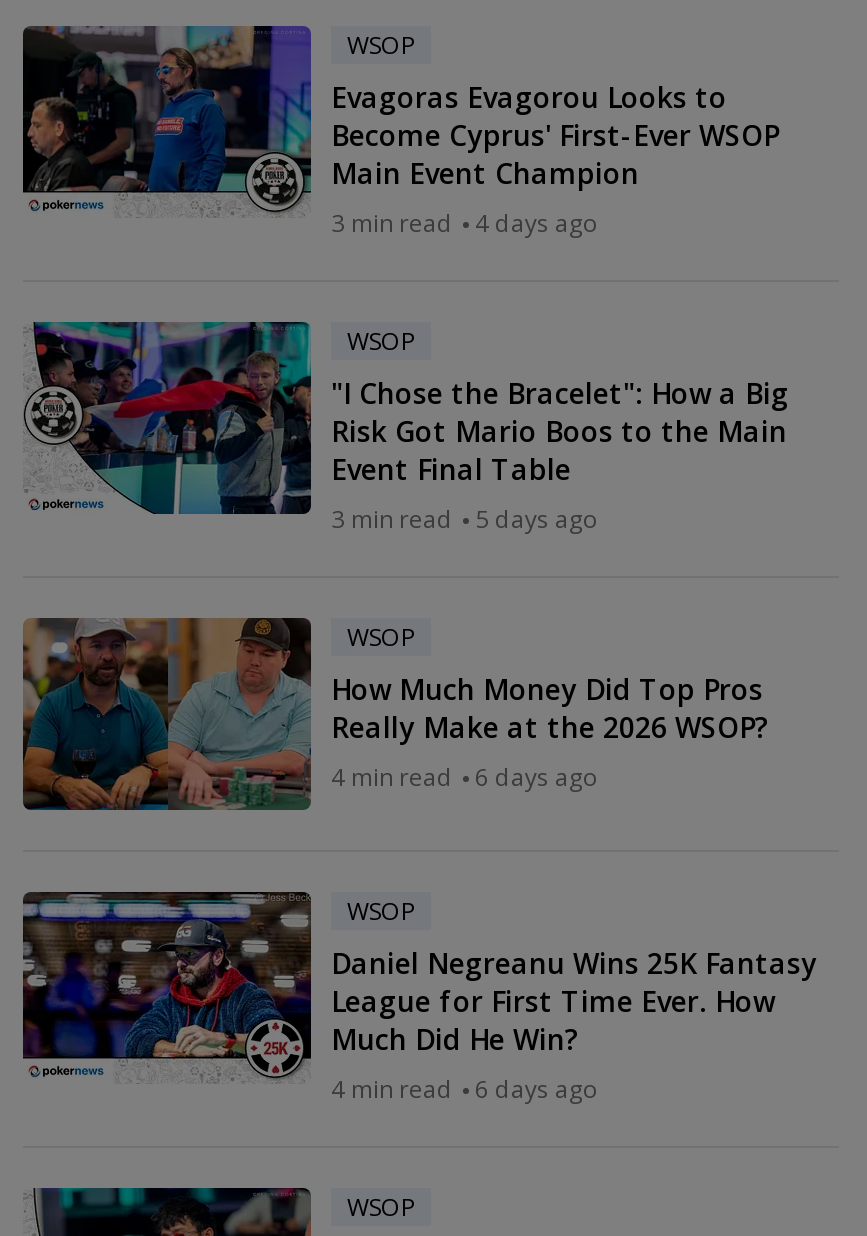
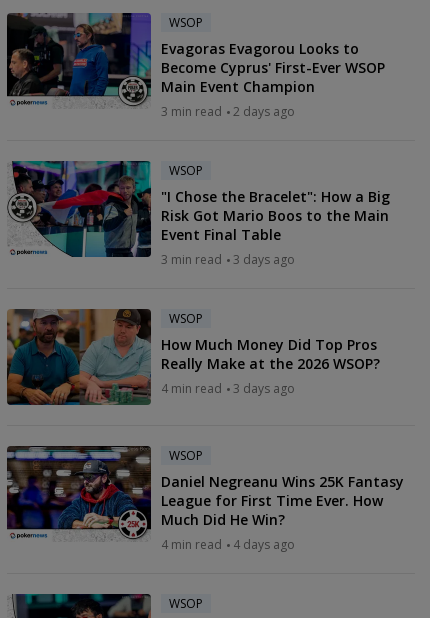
- 3 min read 4 days ago
+ 3 min read 2 days ago

- 3 min read 5 days ago
+ 3 min read 3 days ago

- 4 min read 6 days ago
+ 4 min read 3 days ago

- 4 min read 6 days ago
+ 4 min read 4 days ago
